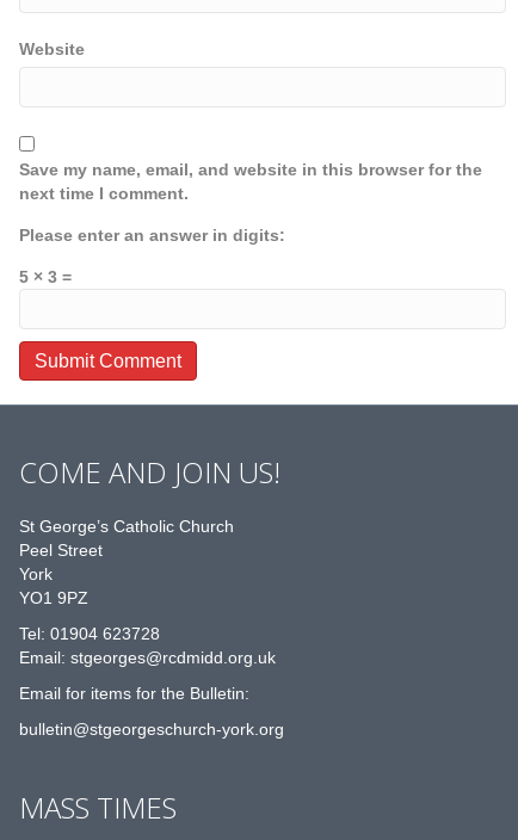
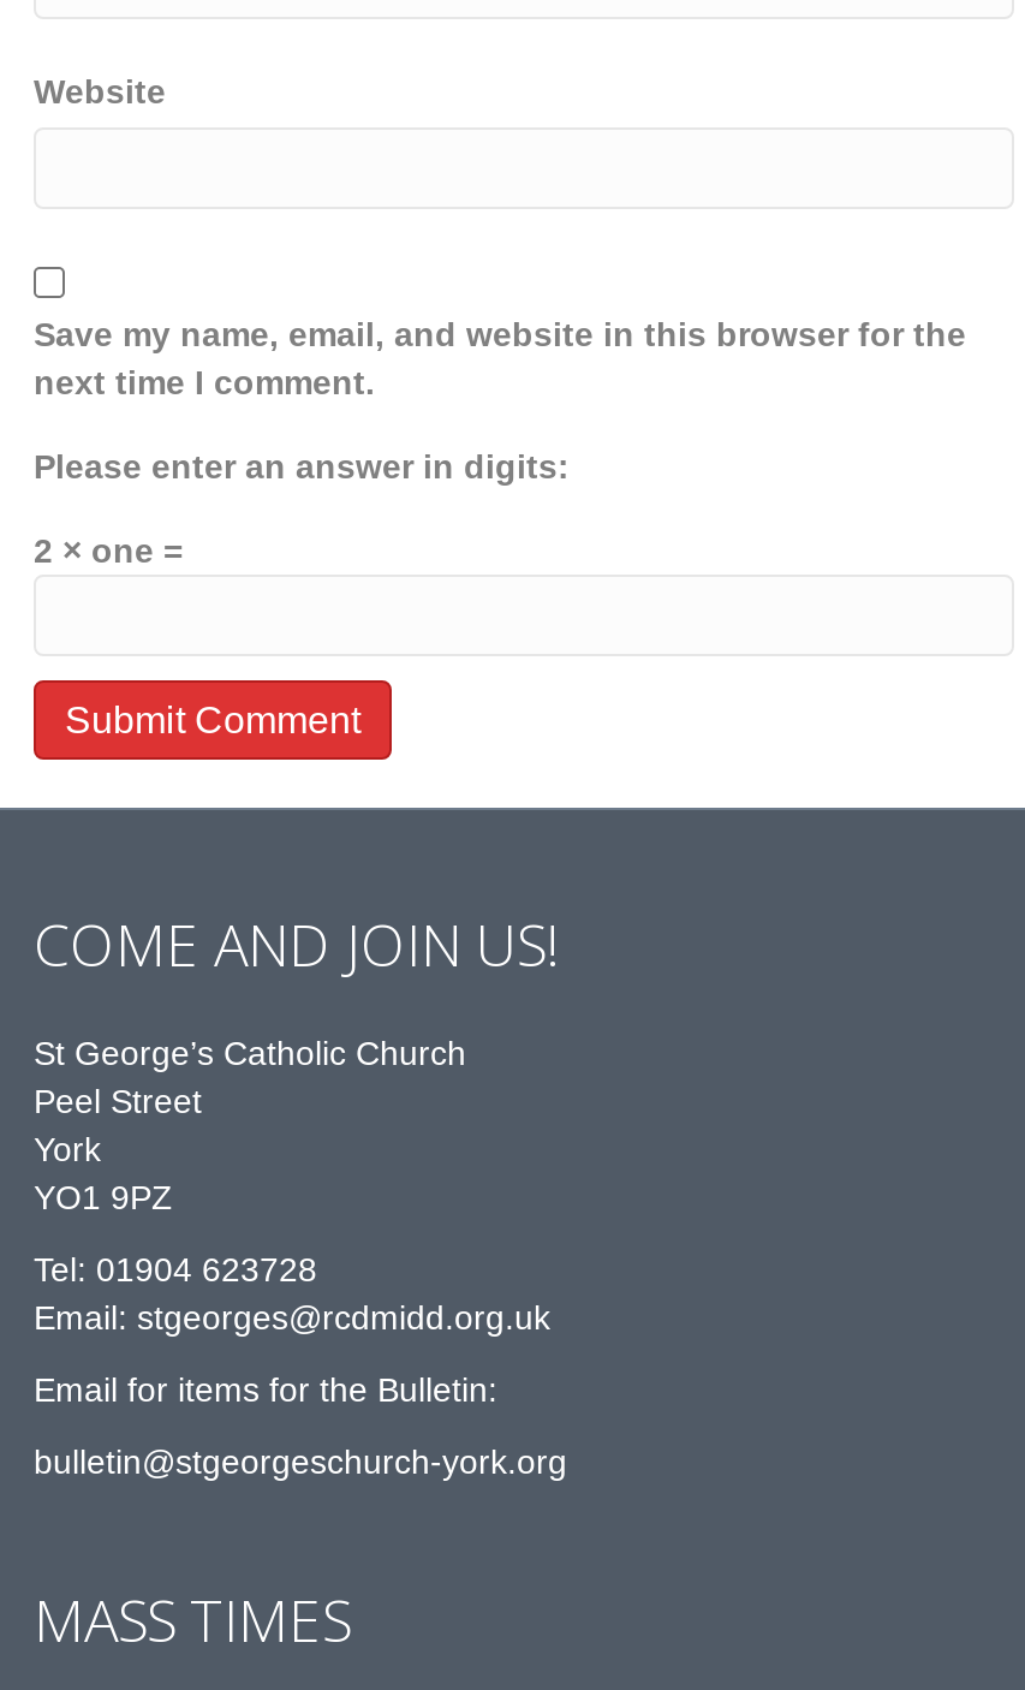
- 5 × 3 =
+ 2 × one =
